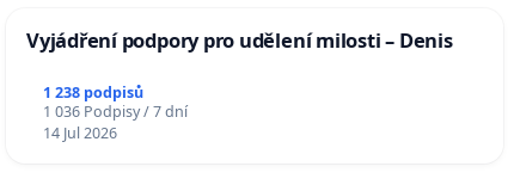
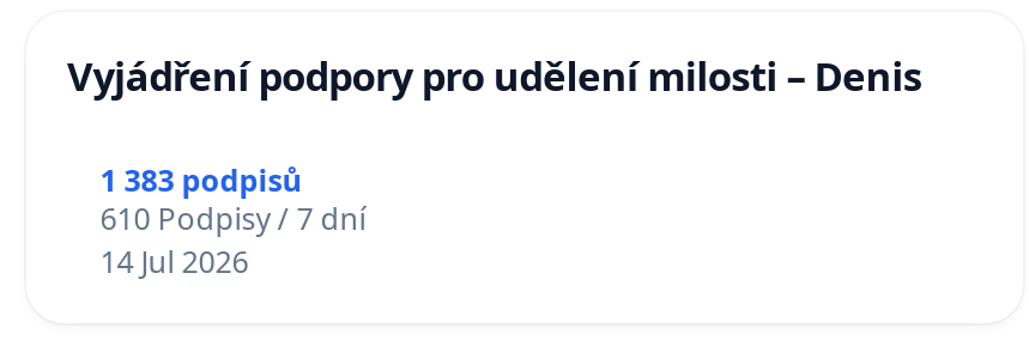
- 1 238 podpisů
+ 1 383 podpisů

- 1 036 Podpisy / 7 dní
+ 610 Podpisy / 7 dní
